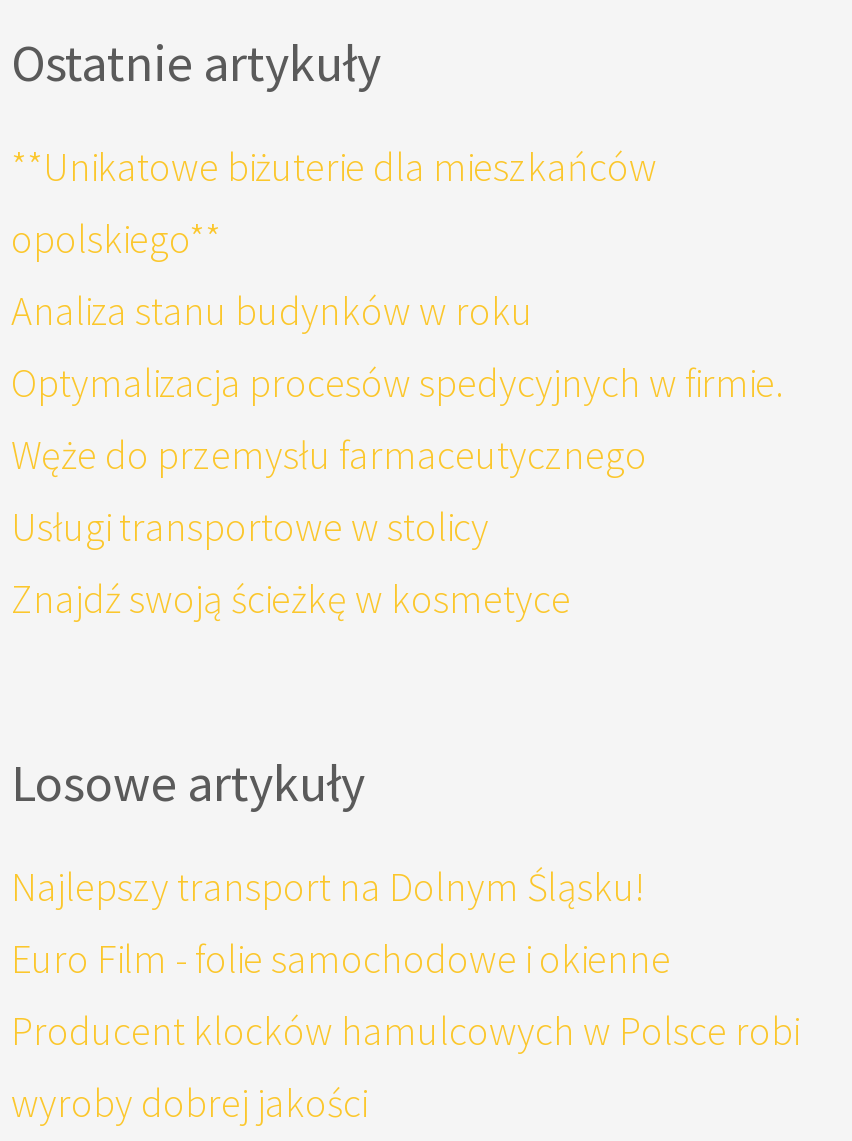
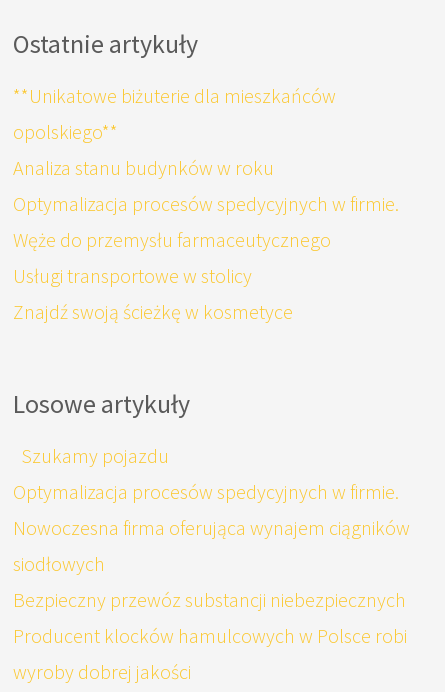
- Najlepszy transport na Dolnym Śląsku!
- Euro Film - folie samochodowe i okienne
+ Szukamy pojazdu
+ Optymalizacja procesów spedycyjnych w firmie.
+ Nowoczesna firma oferująca wynajem ciągników
+ siodłowych
+ Bezpieczny przewóz substancji niebezpiecznych
